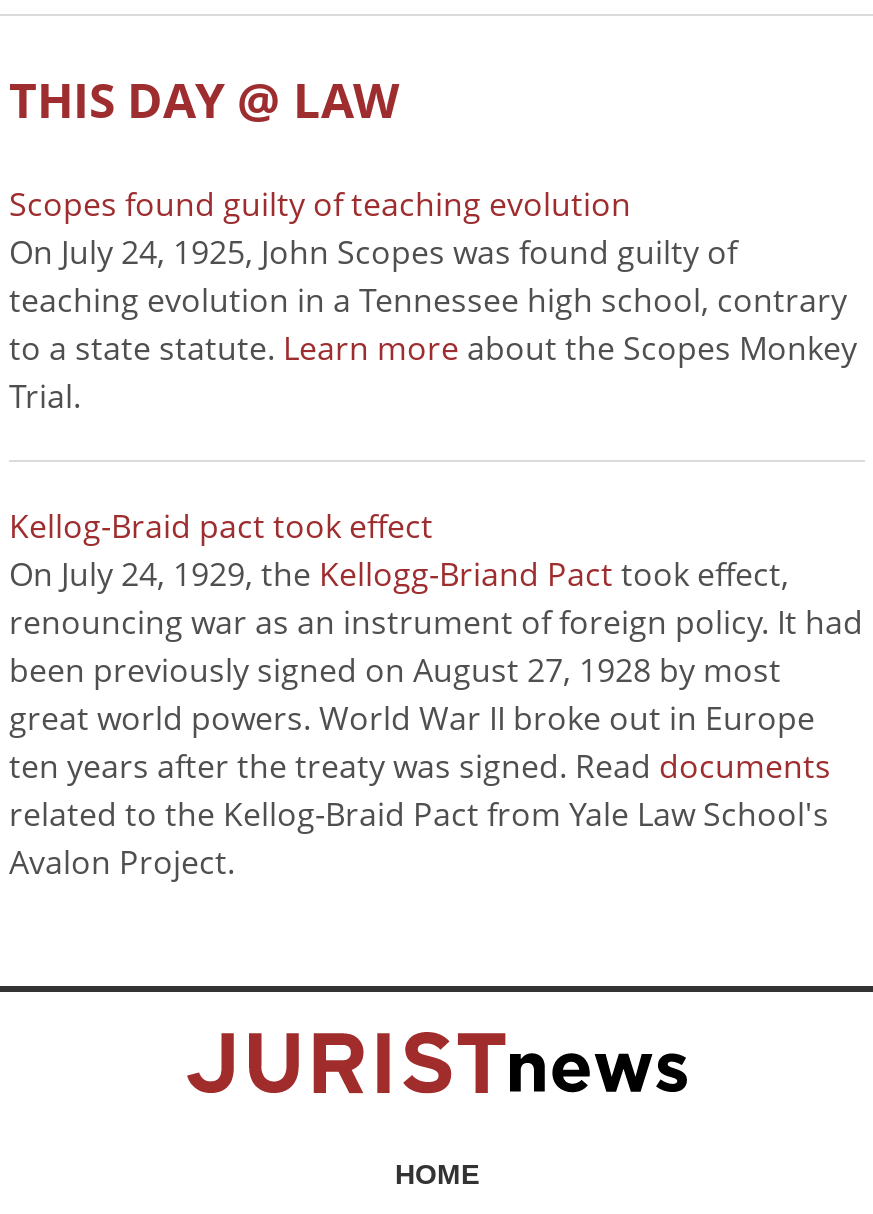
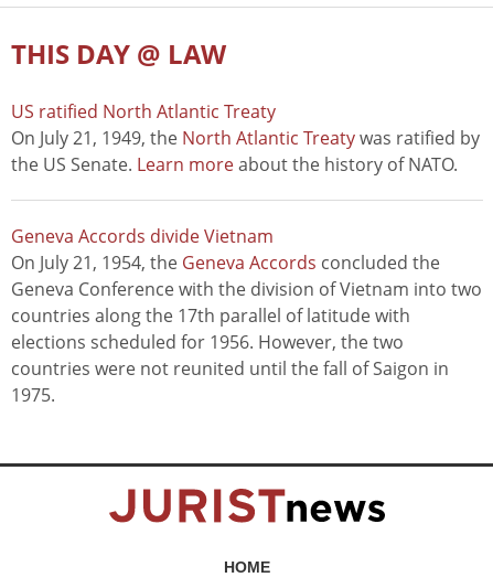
- Scopes found guilty of teaching evolution
- On July 24, 1925, John Scopes was found guilty of
- teaching evolution in a Tennessee high school, contrary
- to a state statute. Learn more about the Scopes Monkey
- Trial.
+ US ratified North Atlantic Treaty
+ On July 21, 1949, the North Atlantic Treaty was ratified by
+ the US Senate. Learn more about the history of NATO.

- Kellog-Braid pact took effect
- On July 24, 1929, the Kellogg-Briand Pact took effect,
- renouncing war as an instrument of foreign policy. It had
- been previously signed on August 27, 1928 by most
- great world powers. World War II broke out in Europe
- ten years after the treaty was signed. Read documents
- related to the Kellog-Braid Pact from Yale Law School's
- Avalon Project.
+ Geneva Accords divide Vietnam
+ On July 21, 1954, the Geneva Accords concluded the
+ Geneva Conference with the division of Vietnam into two
+ countries along the 17th parallel of latitude with
+ elections scheduled for 1956. However, the two
+ countries were not reunited until the fall of Saigon in
+ 1975.
